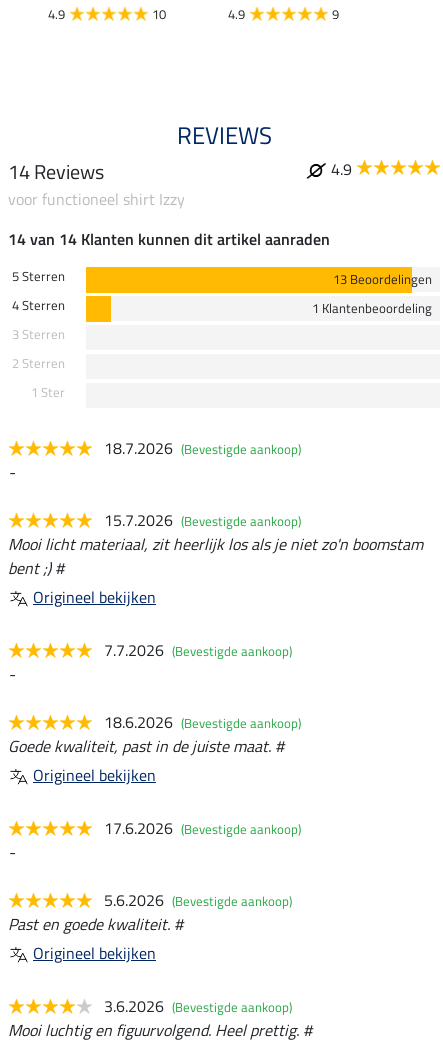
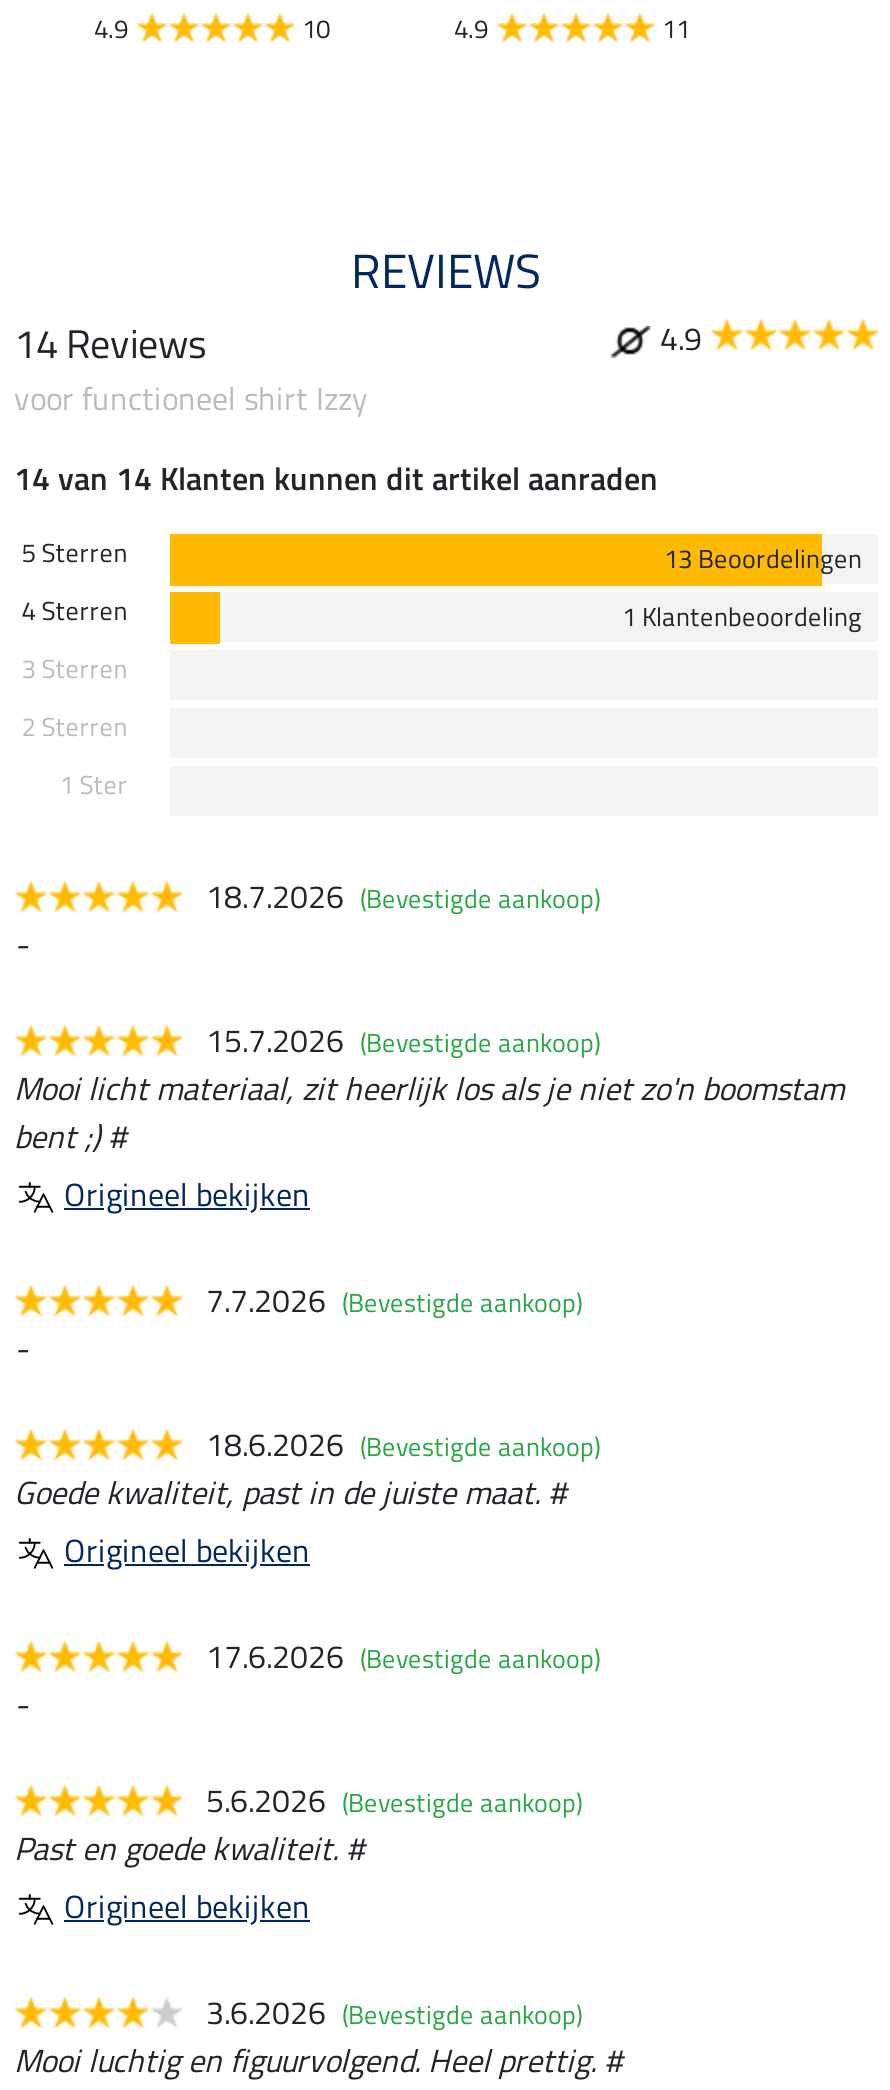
- 9
+ 11
